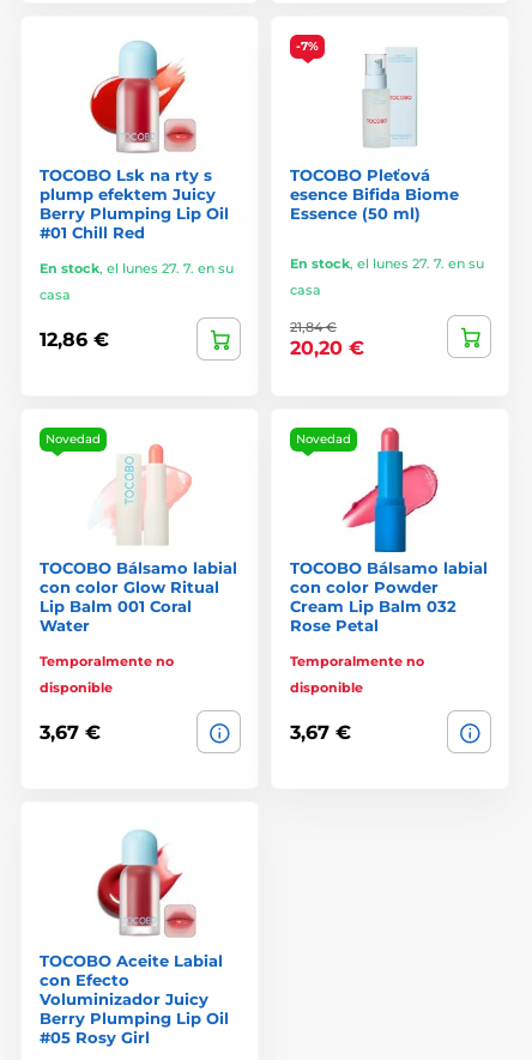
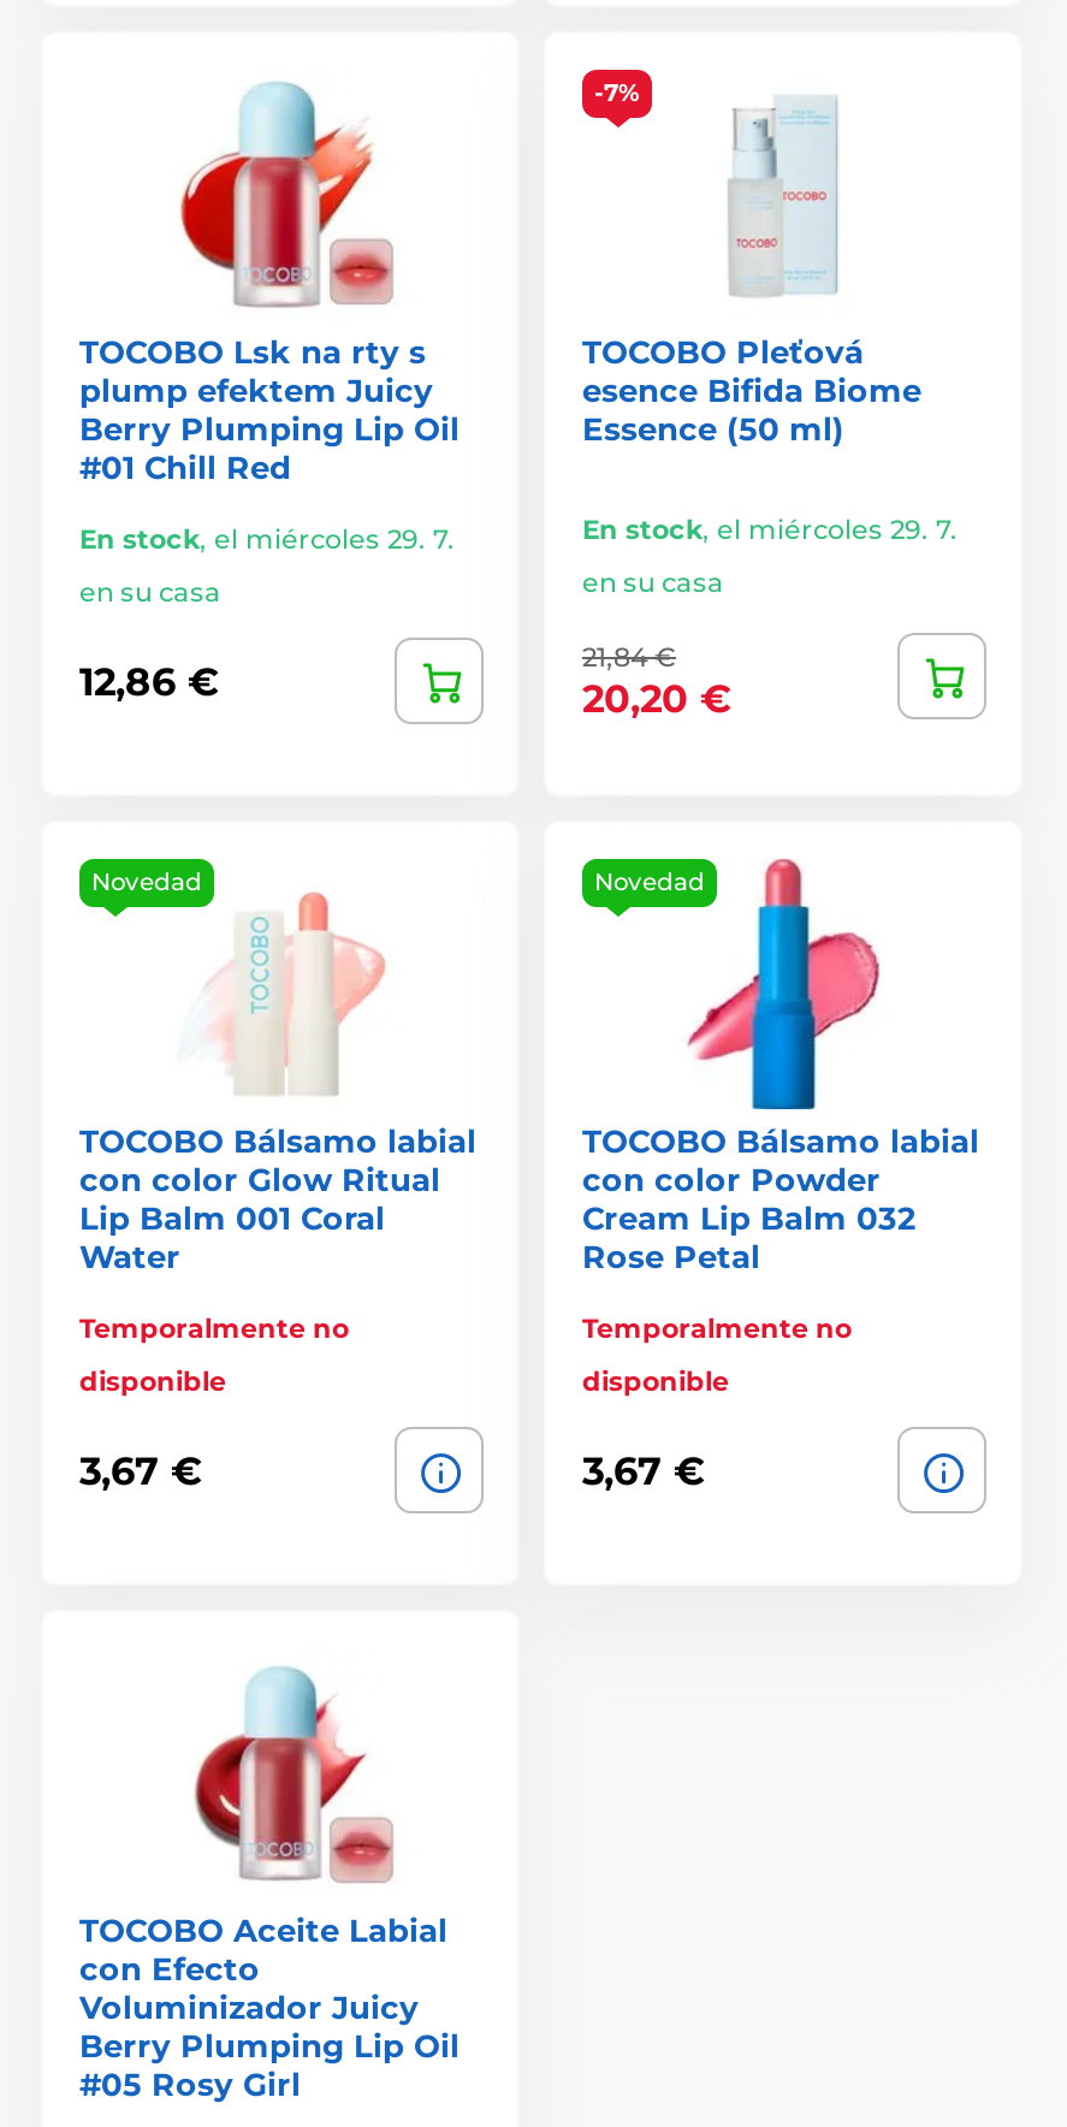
- En stock, el lunes 27. 7. en su
+ En stock, el miércoles 29. 7.

- En stock, el lunes 27. 7. en su
+ En stock, el miércoles 29. 7.

- casa
+ en su casa

- casa
+ en su casa
